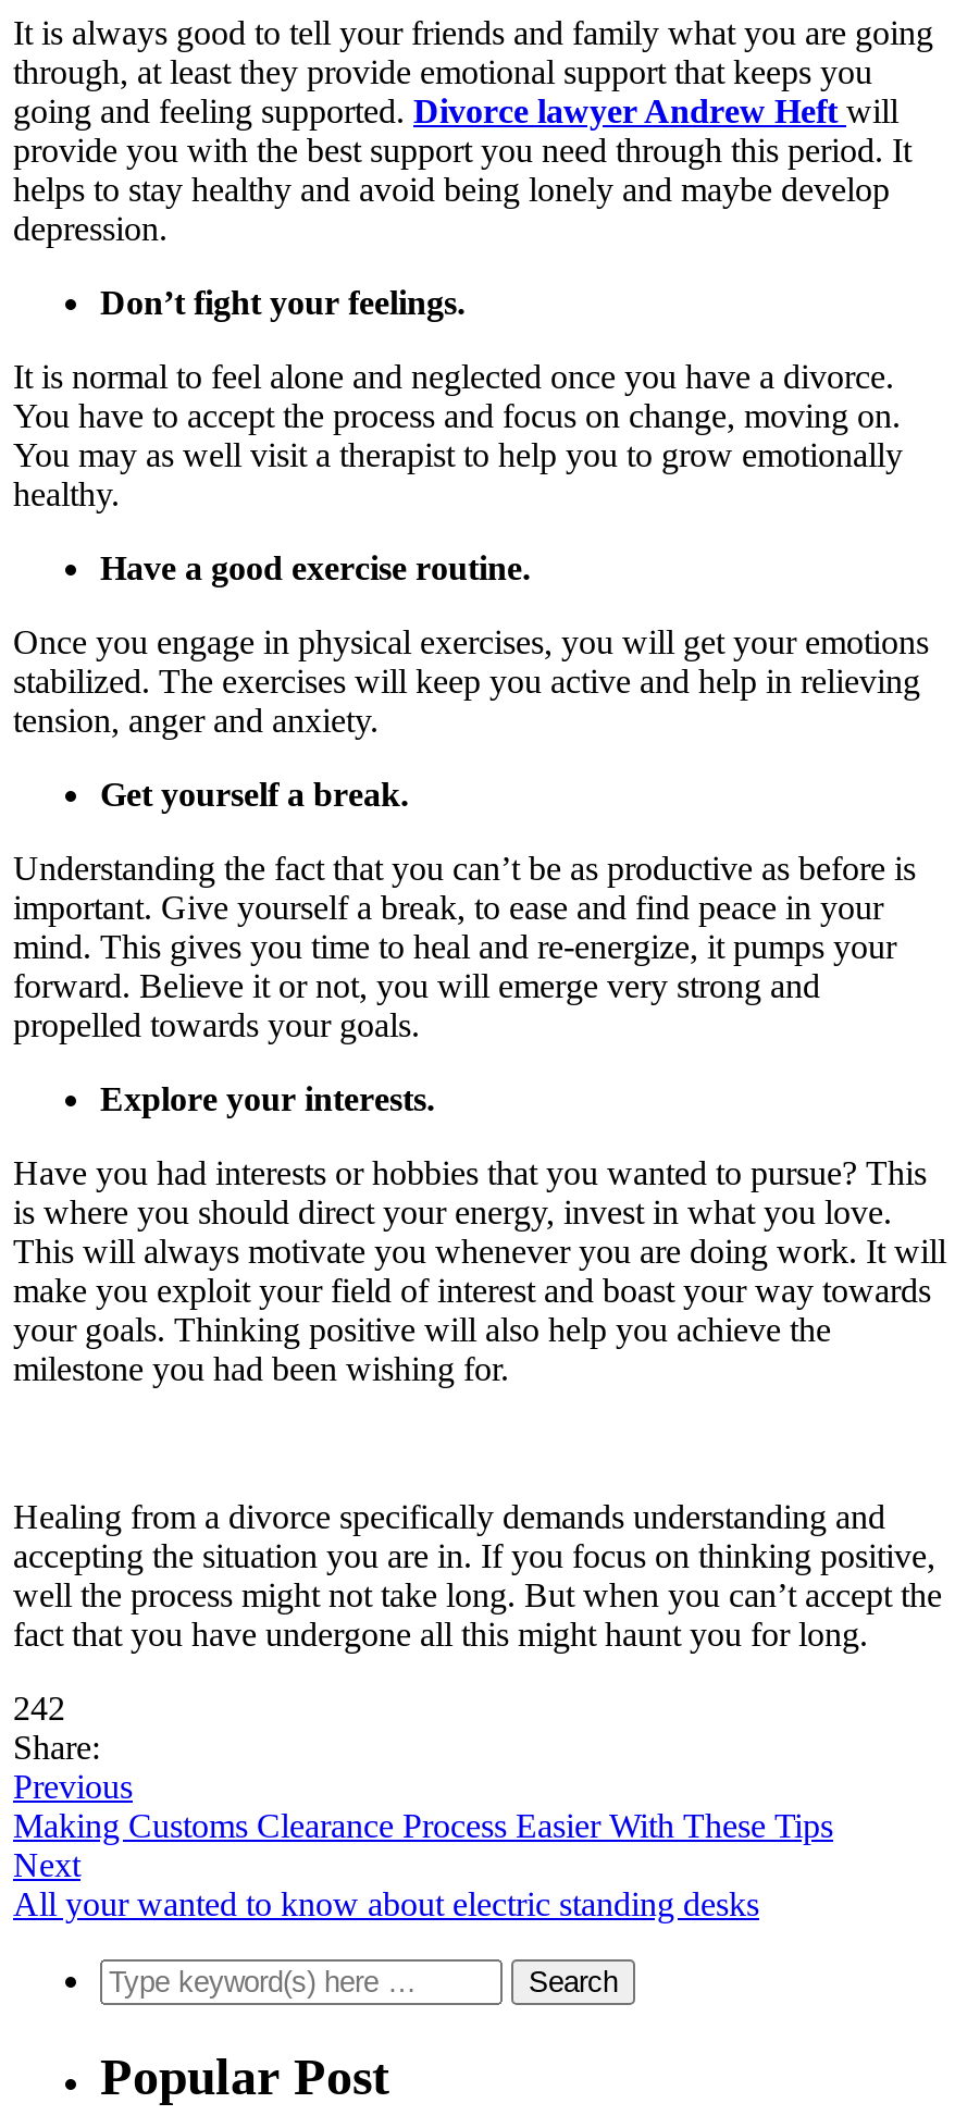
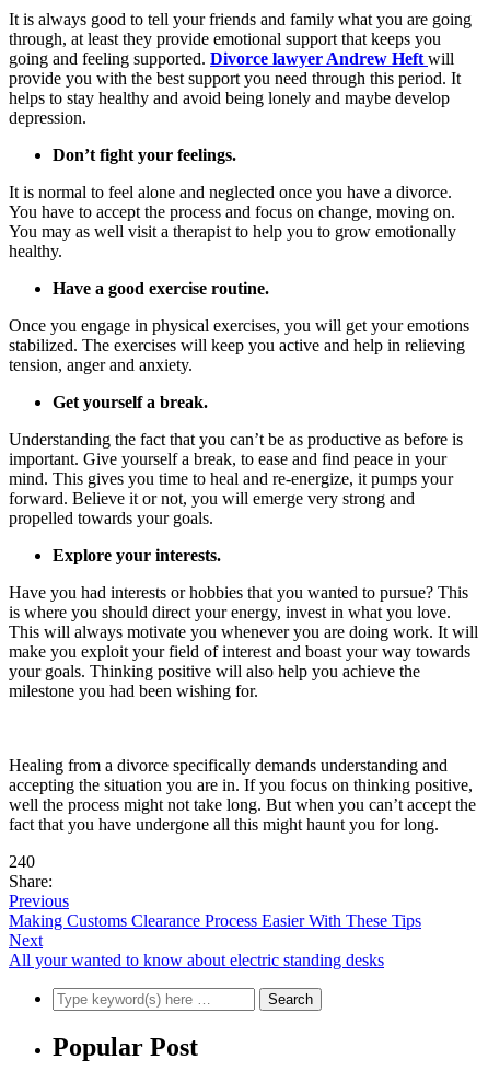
- 242
+ 240
